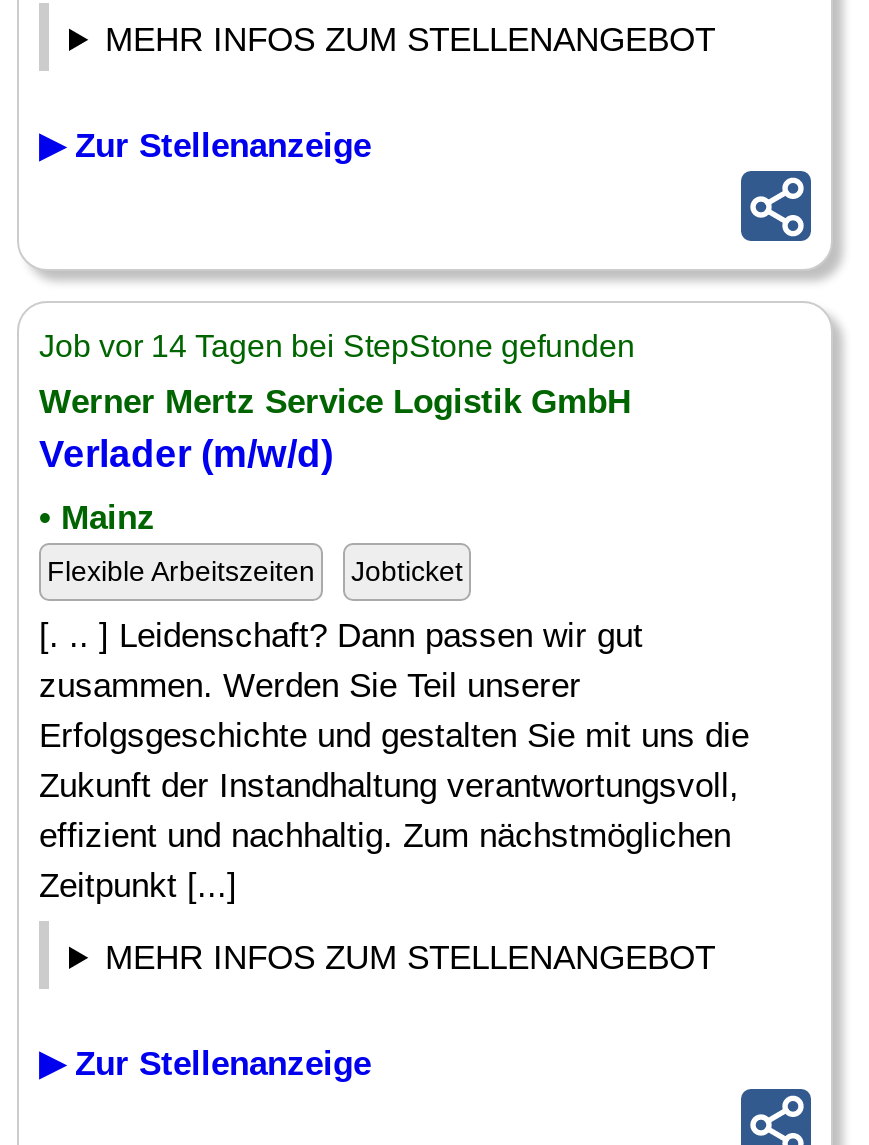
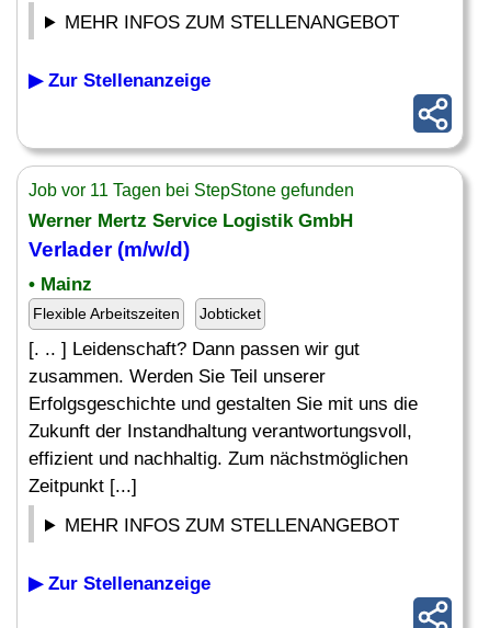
- Job vor 14 Tagen bei StepStone gefunden
+ Job vor 11 Tagen bei StepStone gefunden
